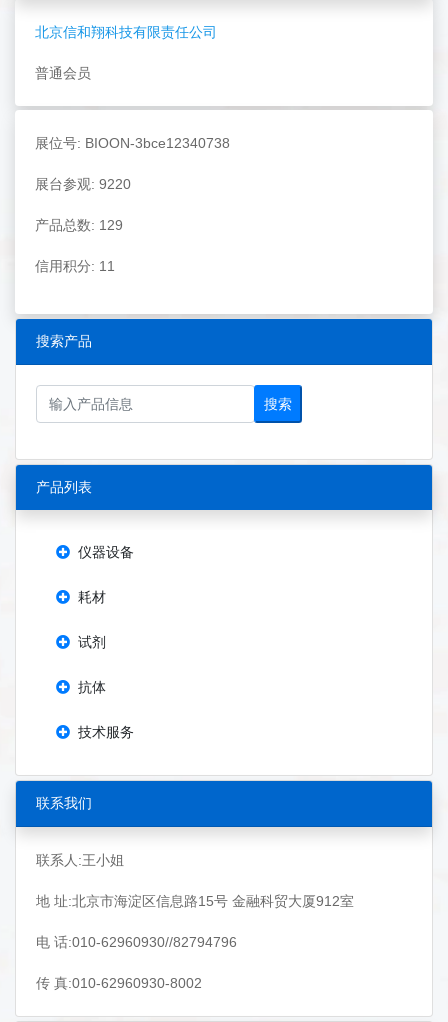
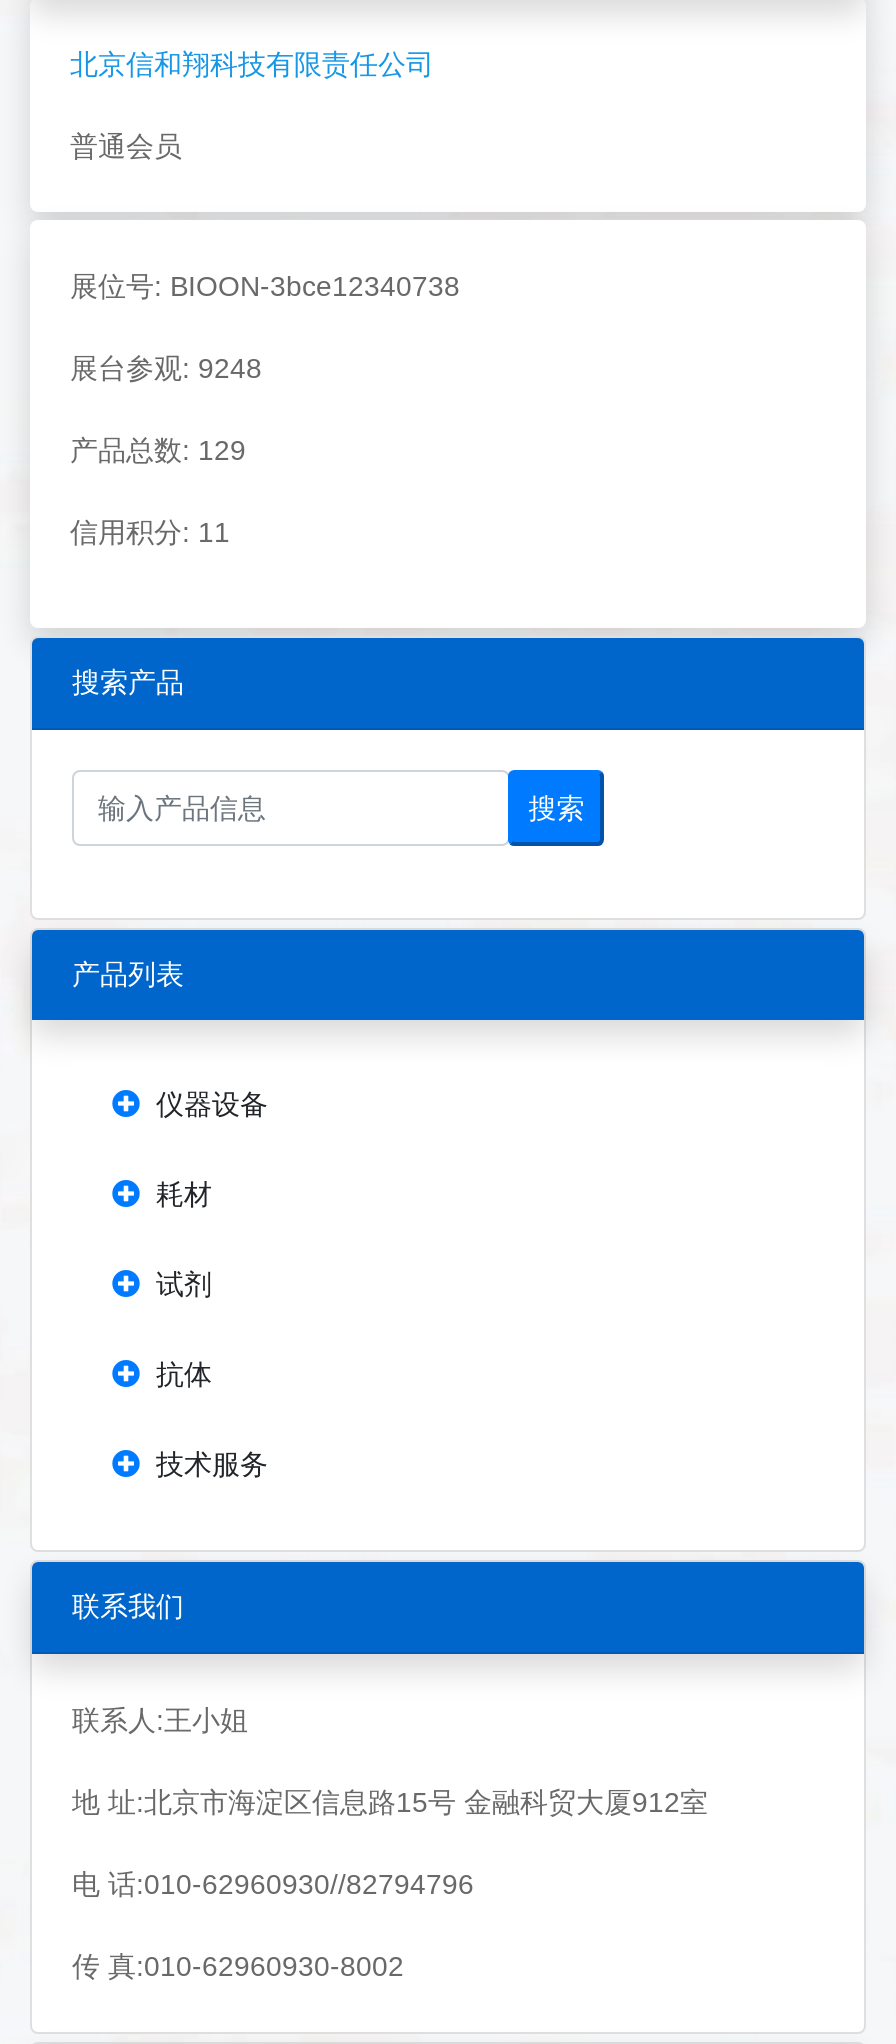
- 展台参观: 9220
+ 展台参观: 9248
